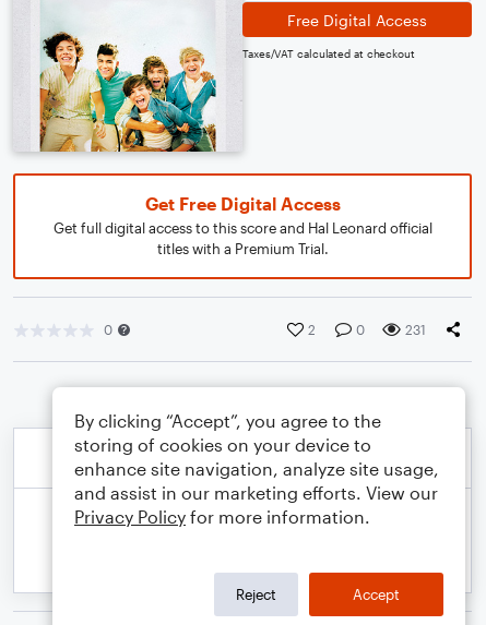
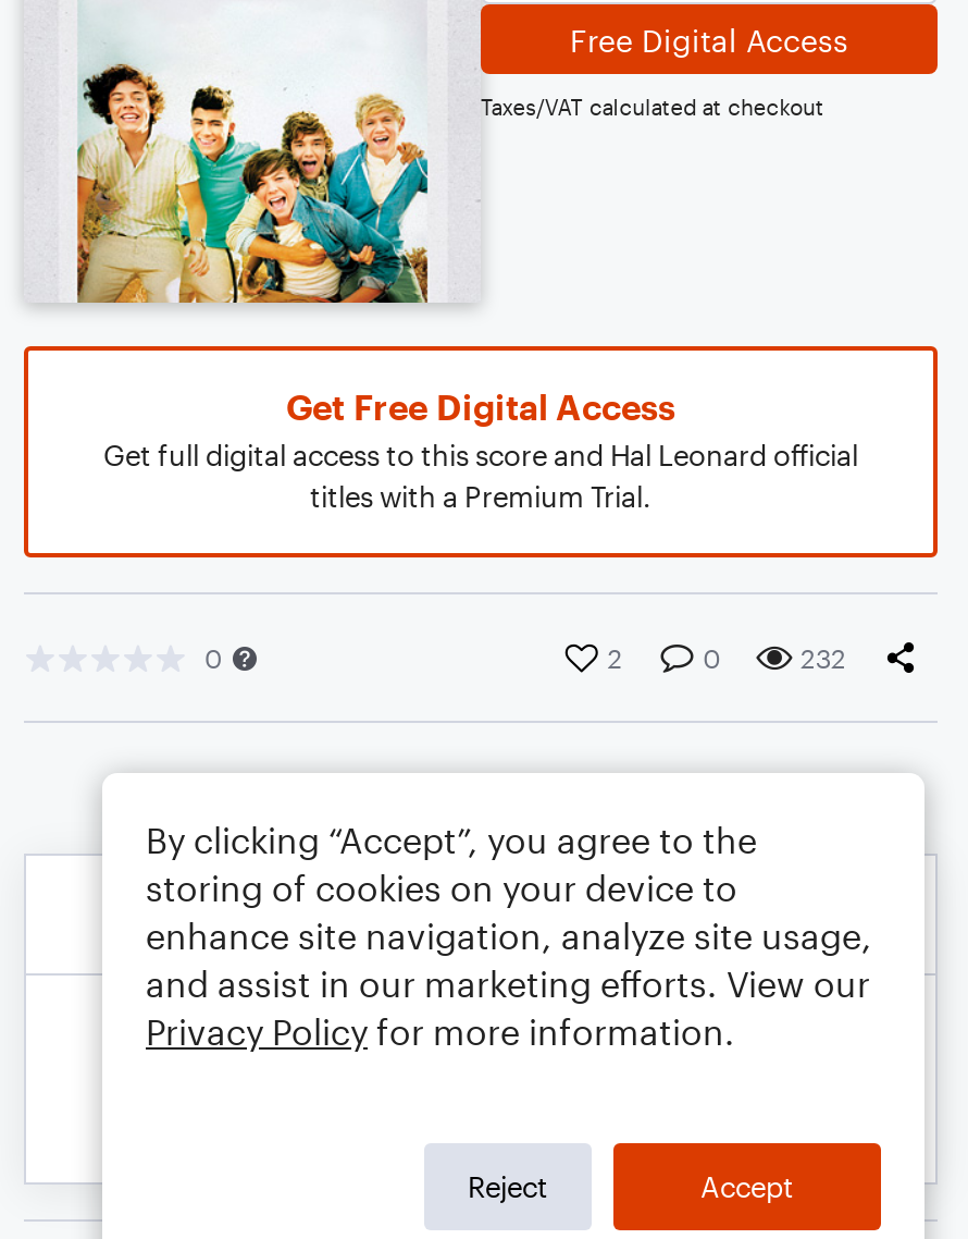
- 231
+ 232
